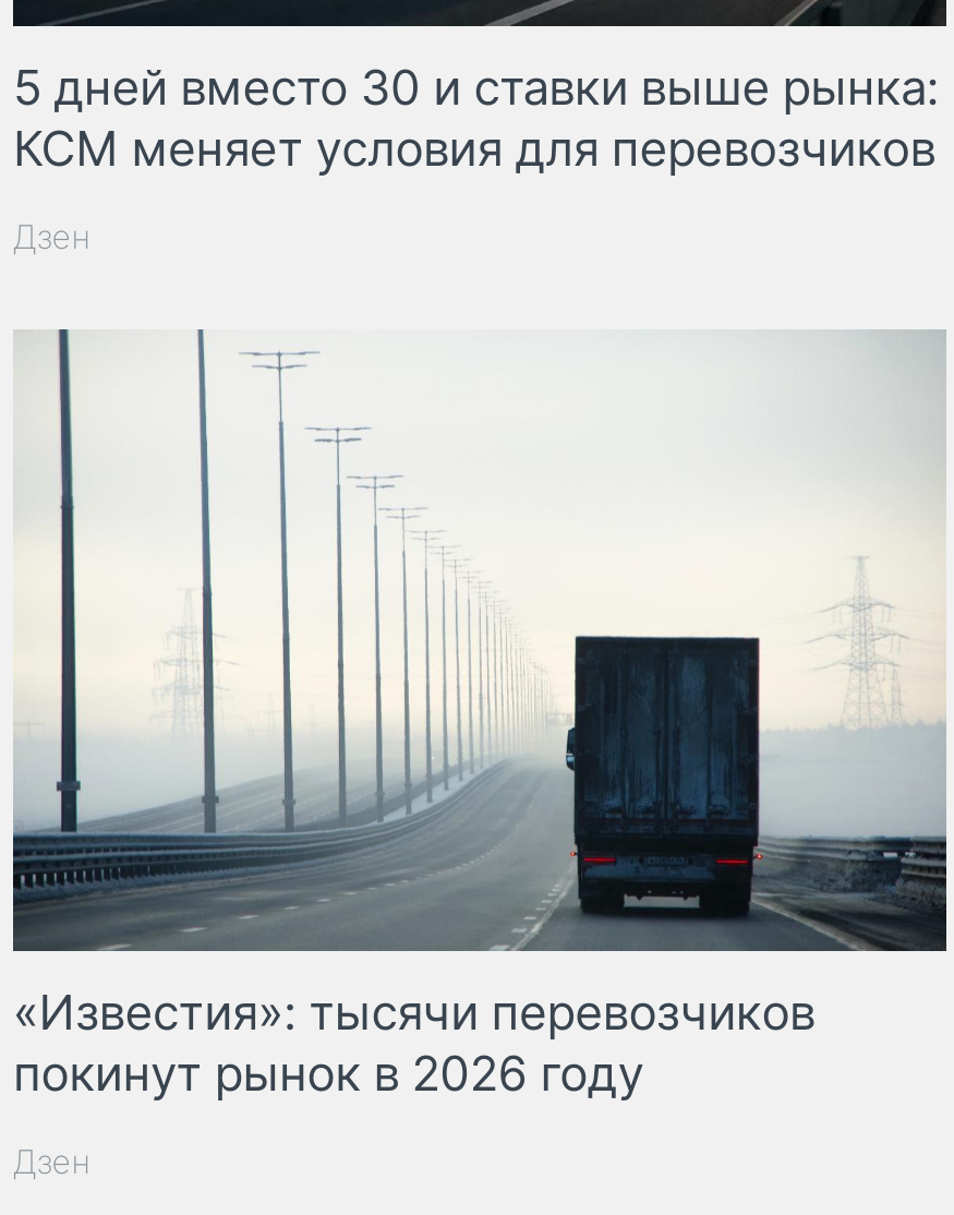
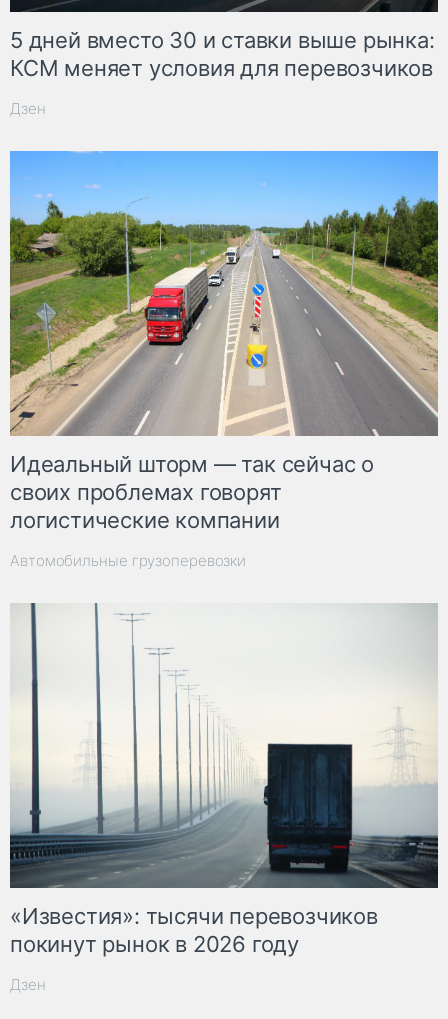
+ [image]
+ Идеальный шторм — так сейчас о
+ своих проблемах говорят
+ логистические компании
+ Автомобильные грузоперевозки
